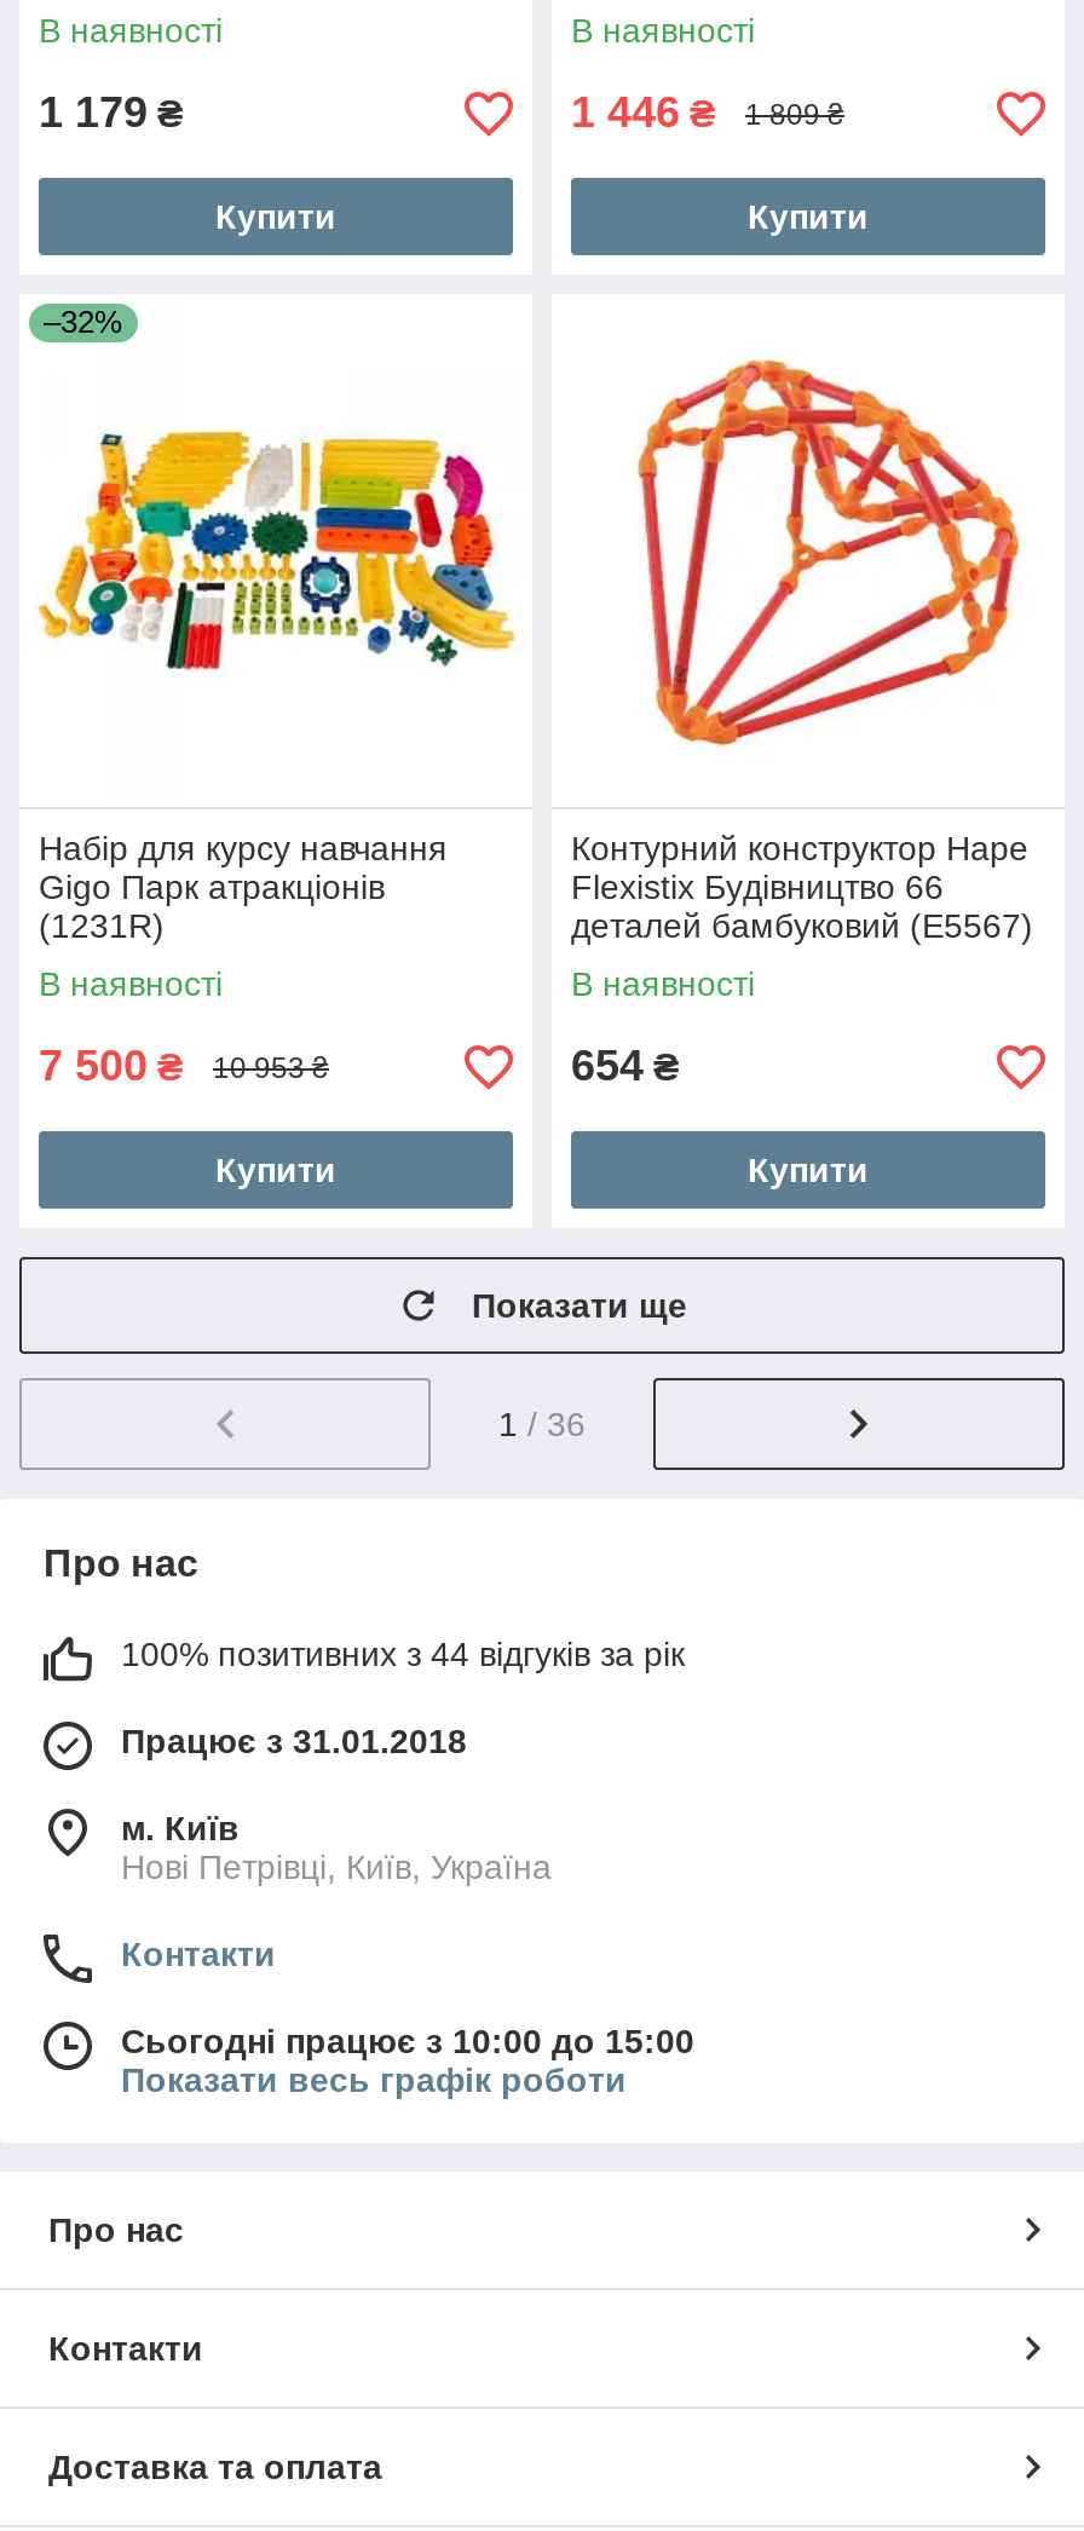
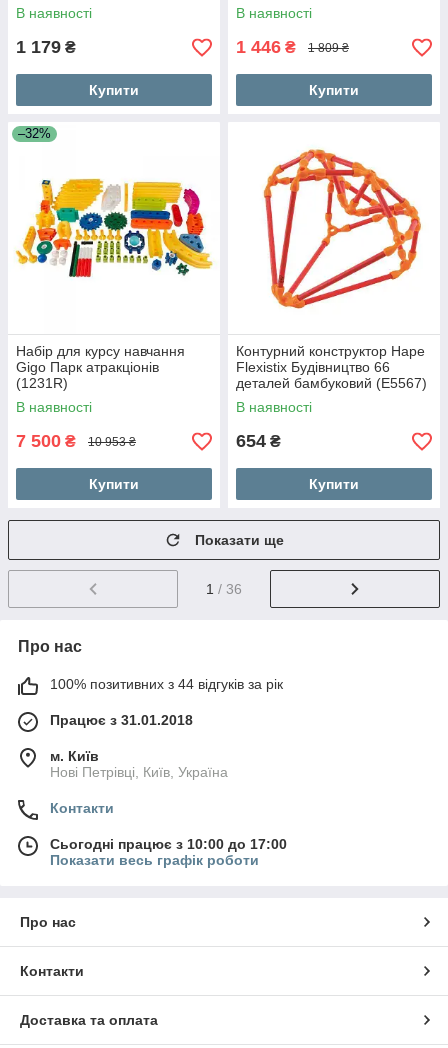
- Сьогодні працює з 10:00 до 15:00
+ Сьогодні працює з 10:00 до 17:00
